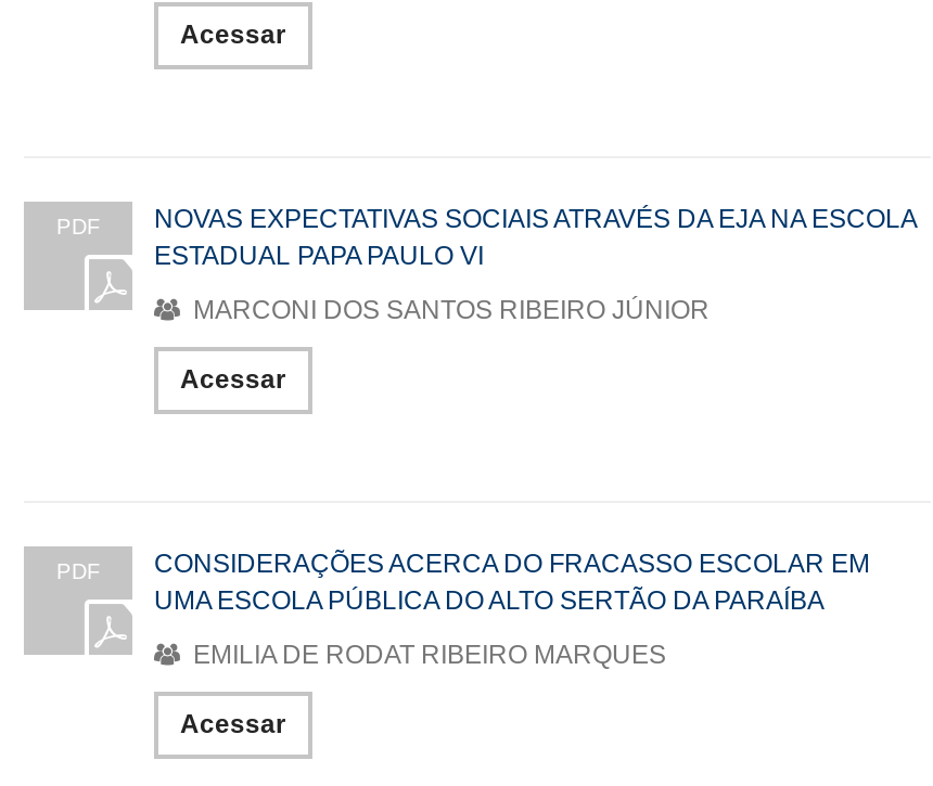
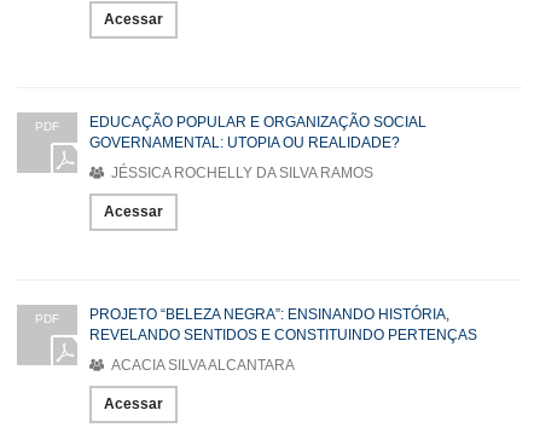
- NOVAS EXPECTATIVAS SOCIAIS ATRAVÉS DA EJA NA ESCOLA
- ESTADUAL PAPA PAULO VI
+ EDUCAÇÃO POPULAR E ORGANIZAÇÃO SOCIAL
+ GOVERNAMENTAL: UTOPIA OU REALIDADE?

- MARCONI DOS SANTOS RIBEIRO JÚNIOR
+ JÉSSICA ROCHELLY DA SILVA RAMOS

- CONSIDERAÇÕES ACERCA DO FRACASSO ESCOLAR EM
- UMA ESCOLA PÚBLICA DO ALTO SERTÃO DA PARAÍBA
+ PROJETO “BELEZA NEGRA”: ENSINANDO HISTÓRIA,
+ REVELANDO SENTIDOS E CONSTITUINDO PERTENÇAS

- EMILIA DE RODAT RIBEIRO MARQUES
+ ACACIA SILVA ALCANTARA
